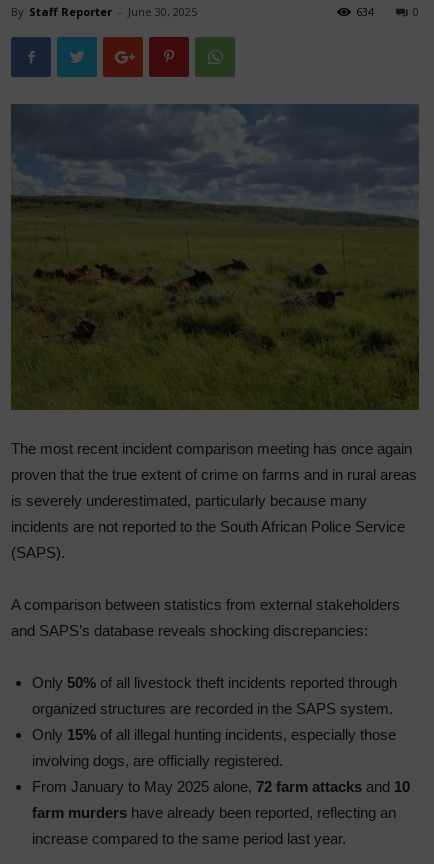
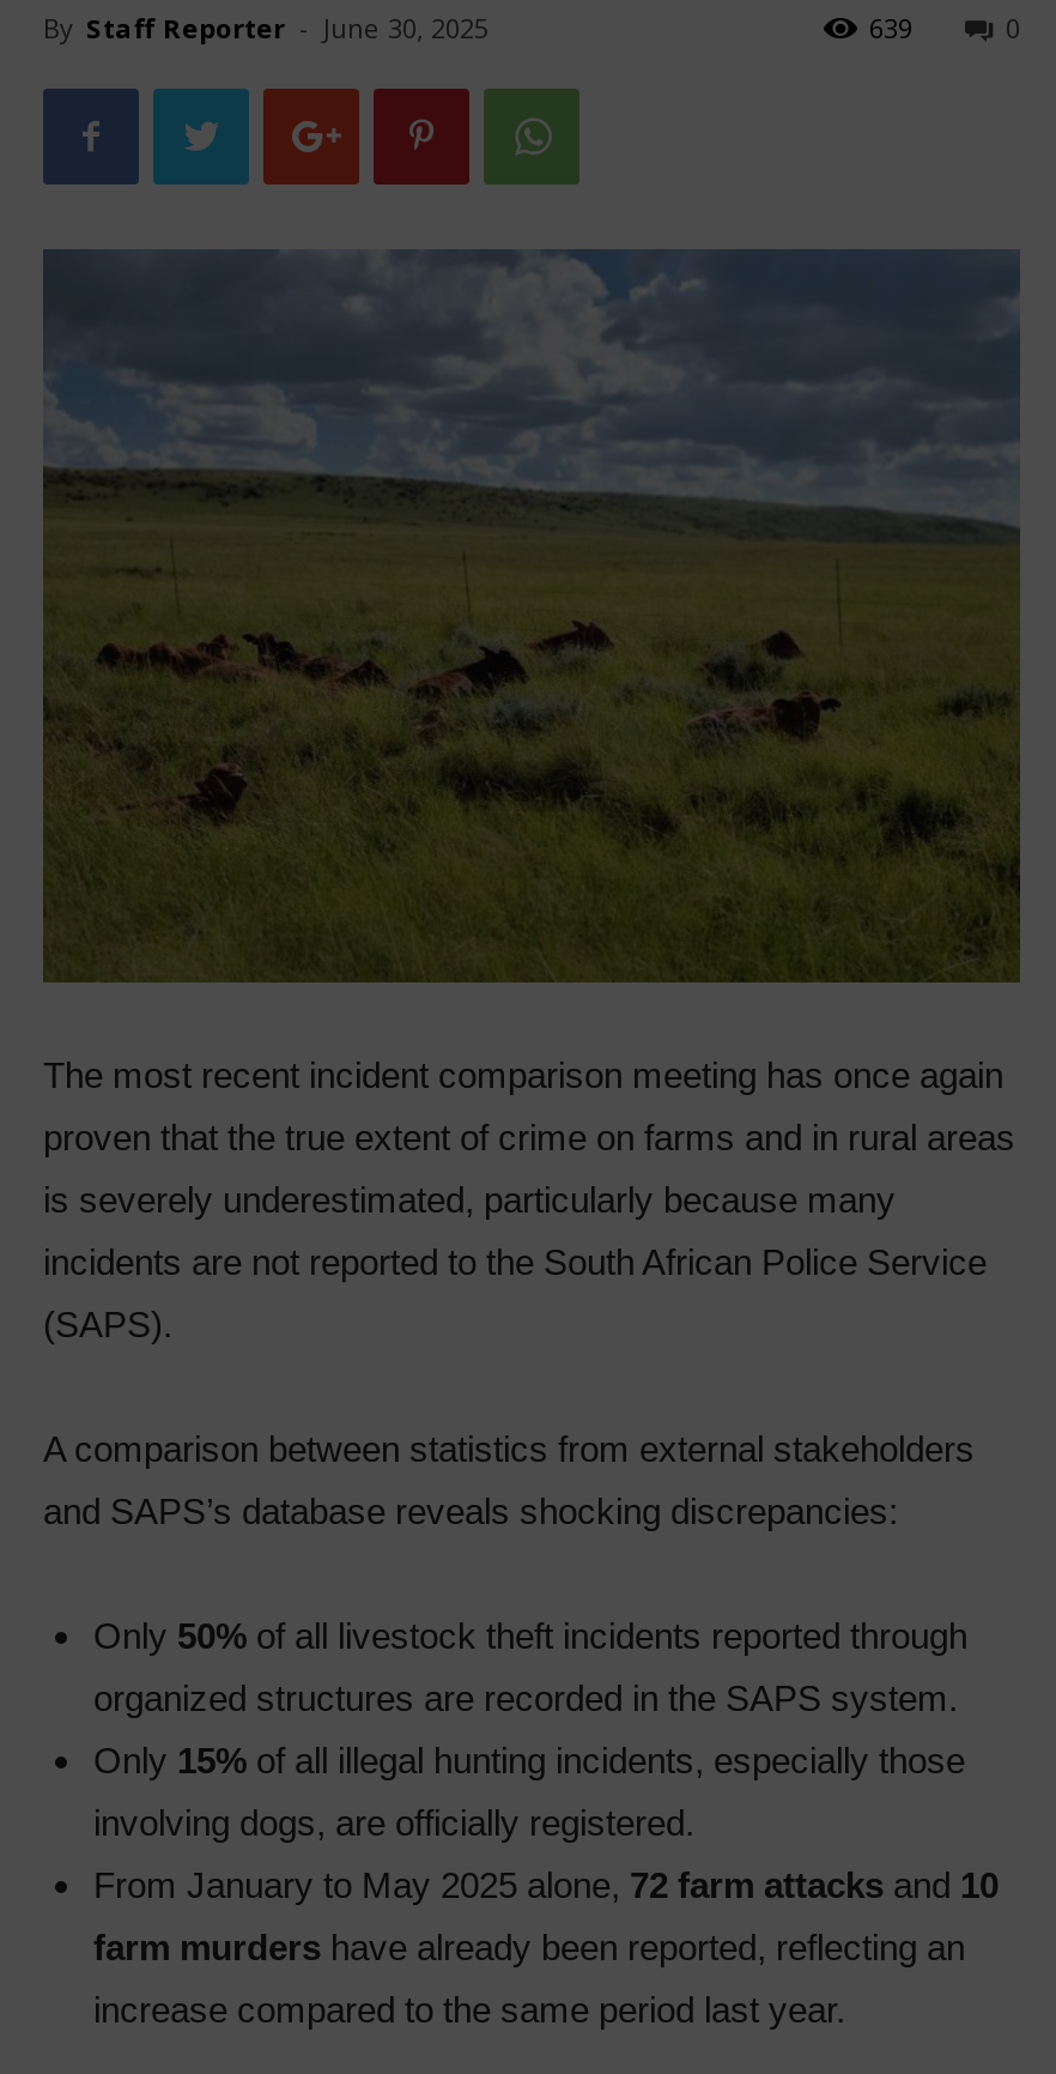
- 634
+ 639
